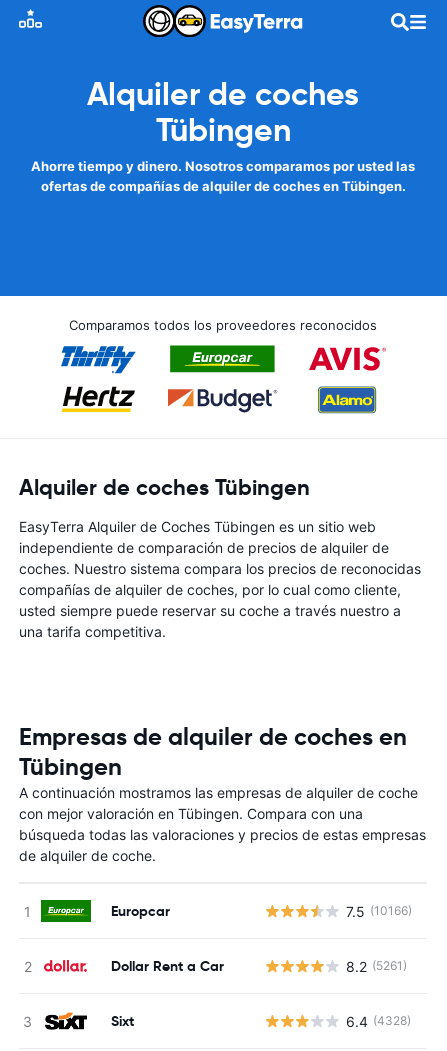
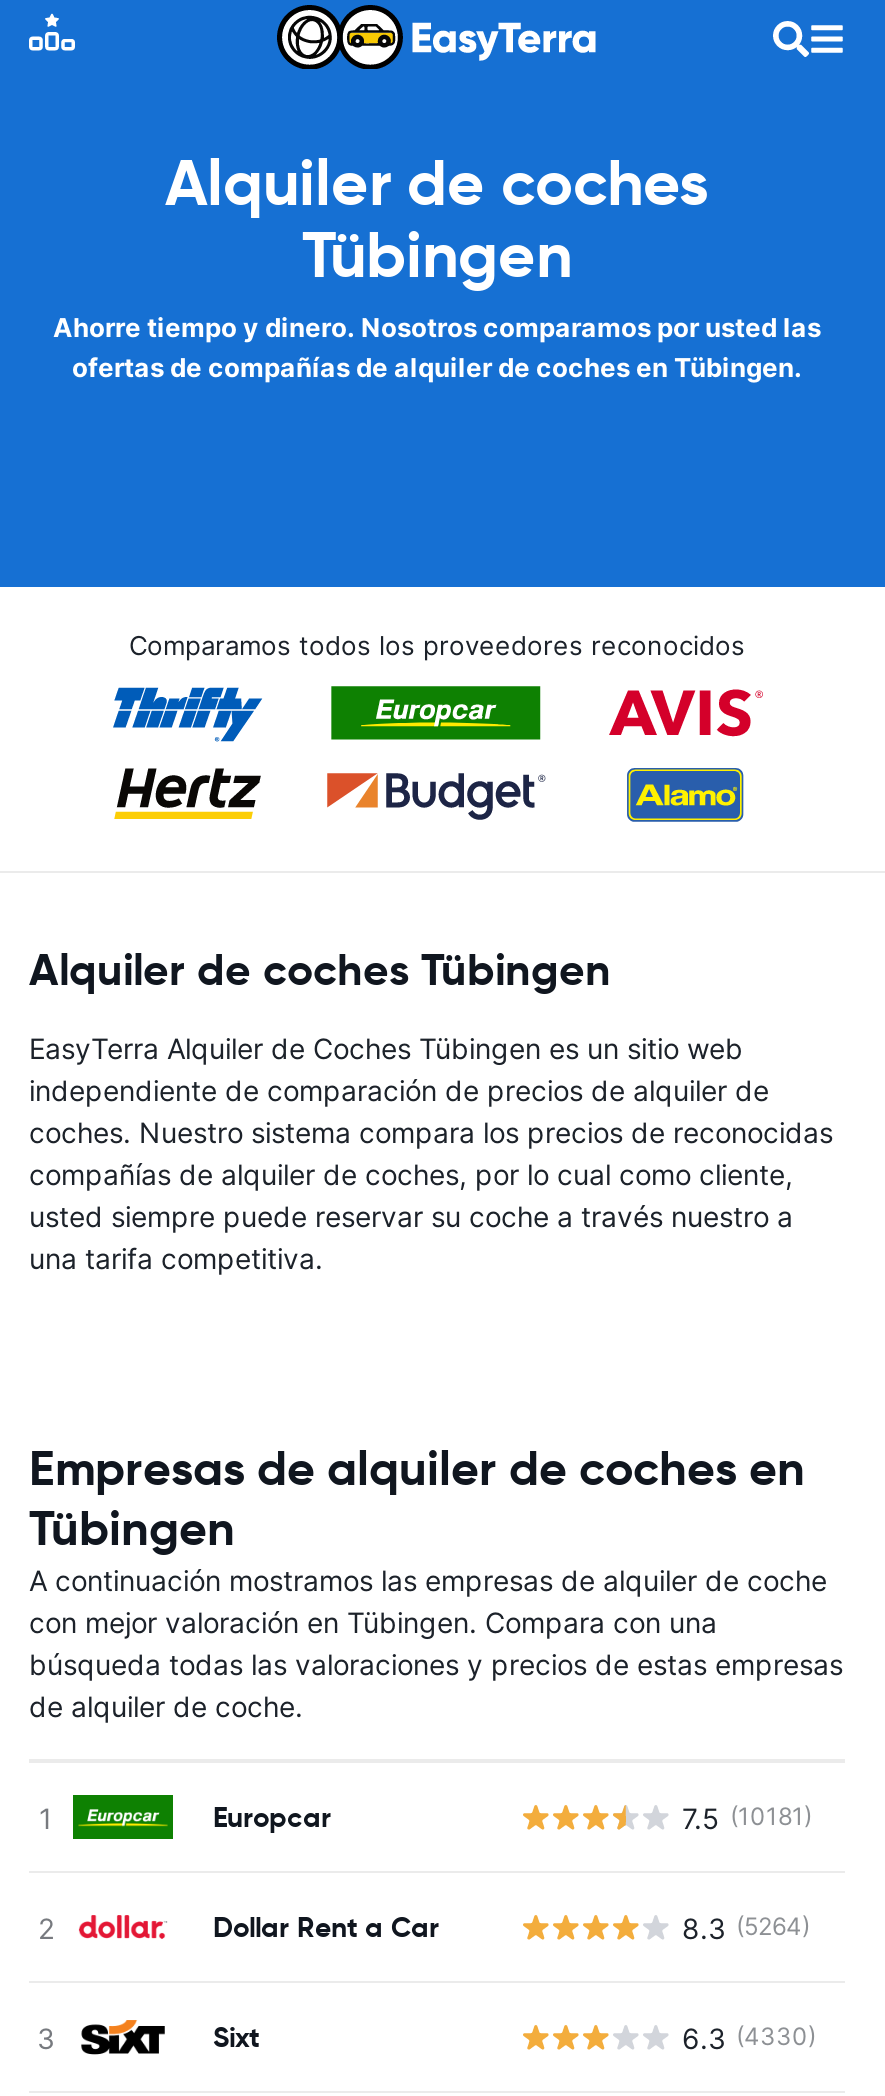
- 7.5 (10166)
+ 7.5 (10181)

- 8.2 (5261)
+ 8.3 (5264)

- 6.4 (4328)
+ 6.3 (4330)
